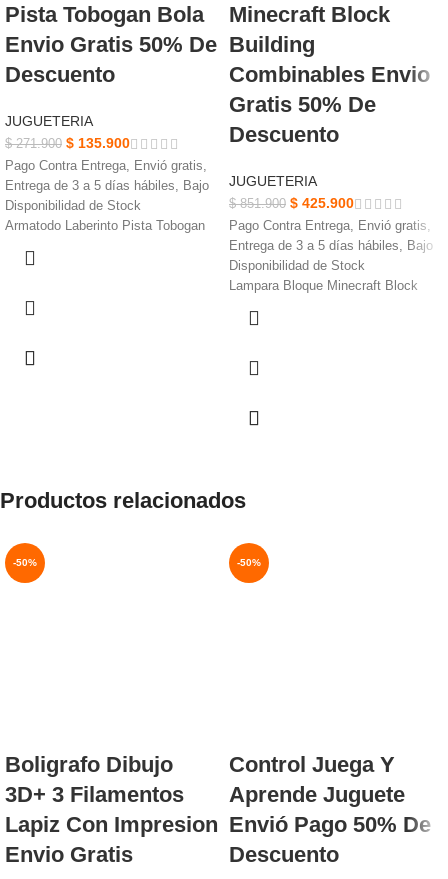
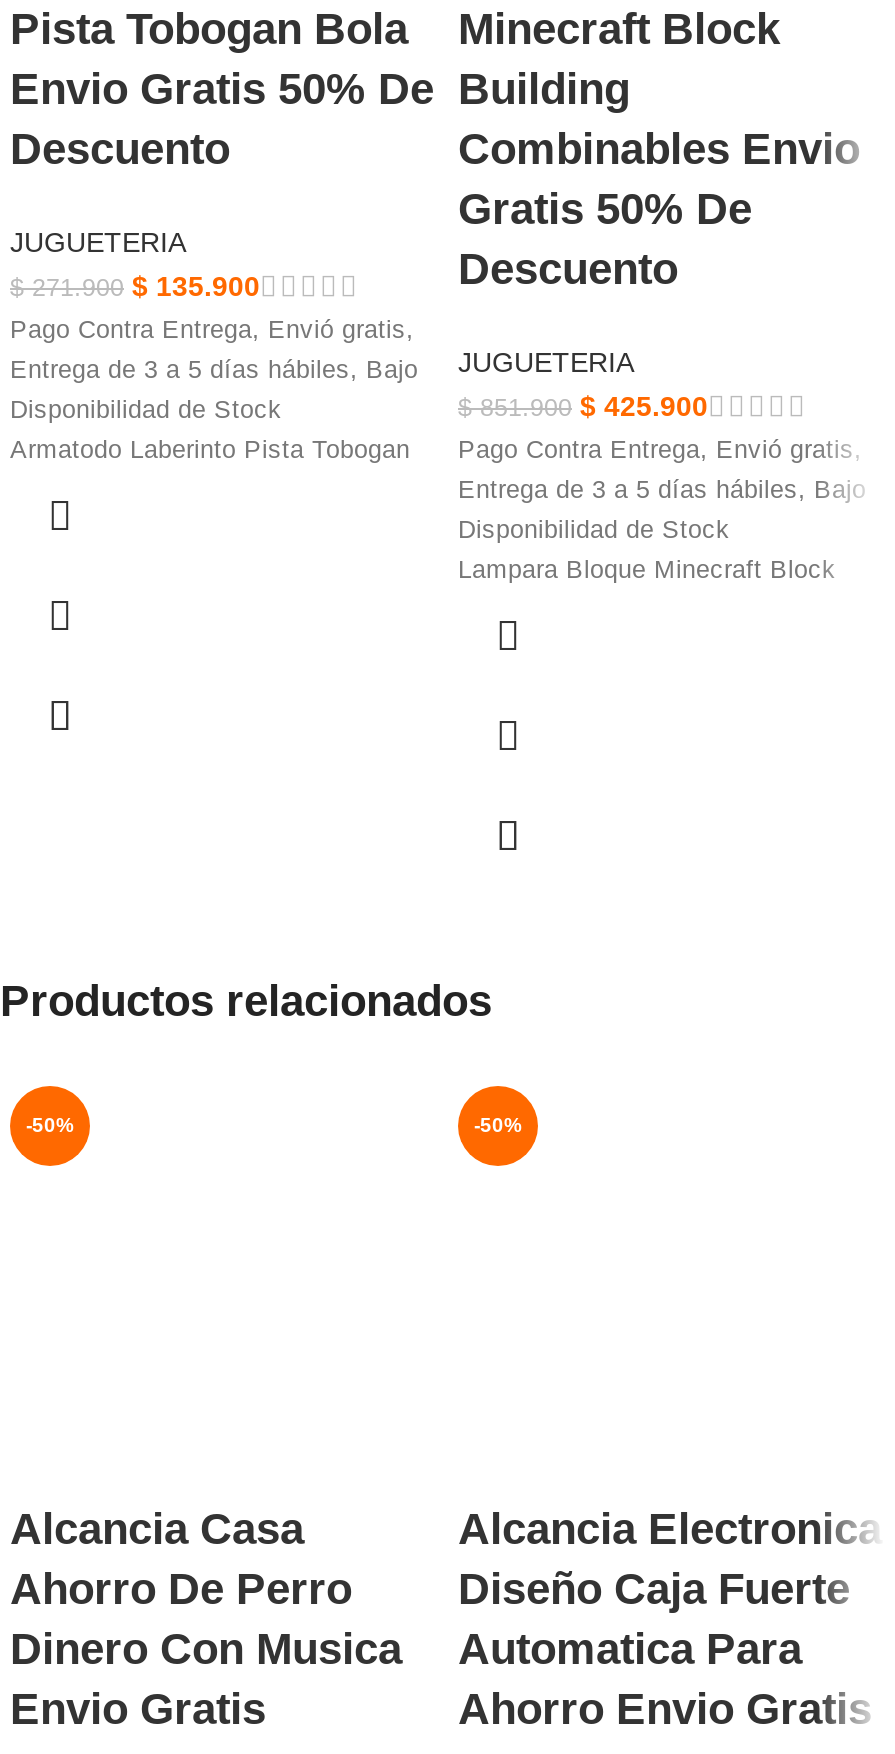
- Boligrafo Dibujo
- 3D+ 3 Filamentos
- Lapiz Con Impresion
+ Alcancia Casa
+ Ahorro De Perro
+ Dinero Con Musica

- Control Juega Y
- Aprende Juguete
- Envió Pago 50% De
- Descuento
+ Alcancia Electronica
+ Diseño Caja Fuerte
+ Automatica Para
+ Ahorro Envio Gratis
